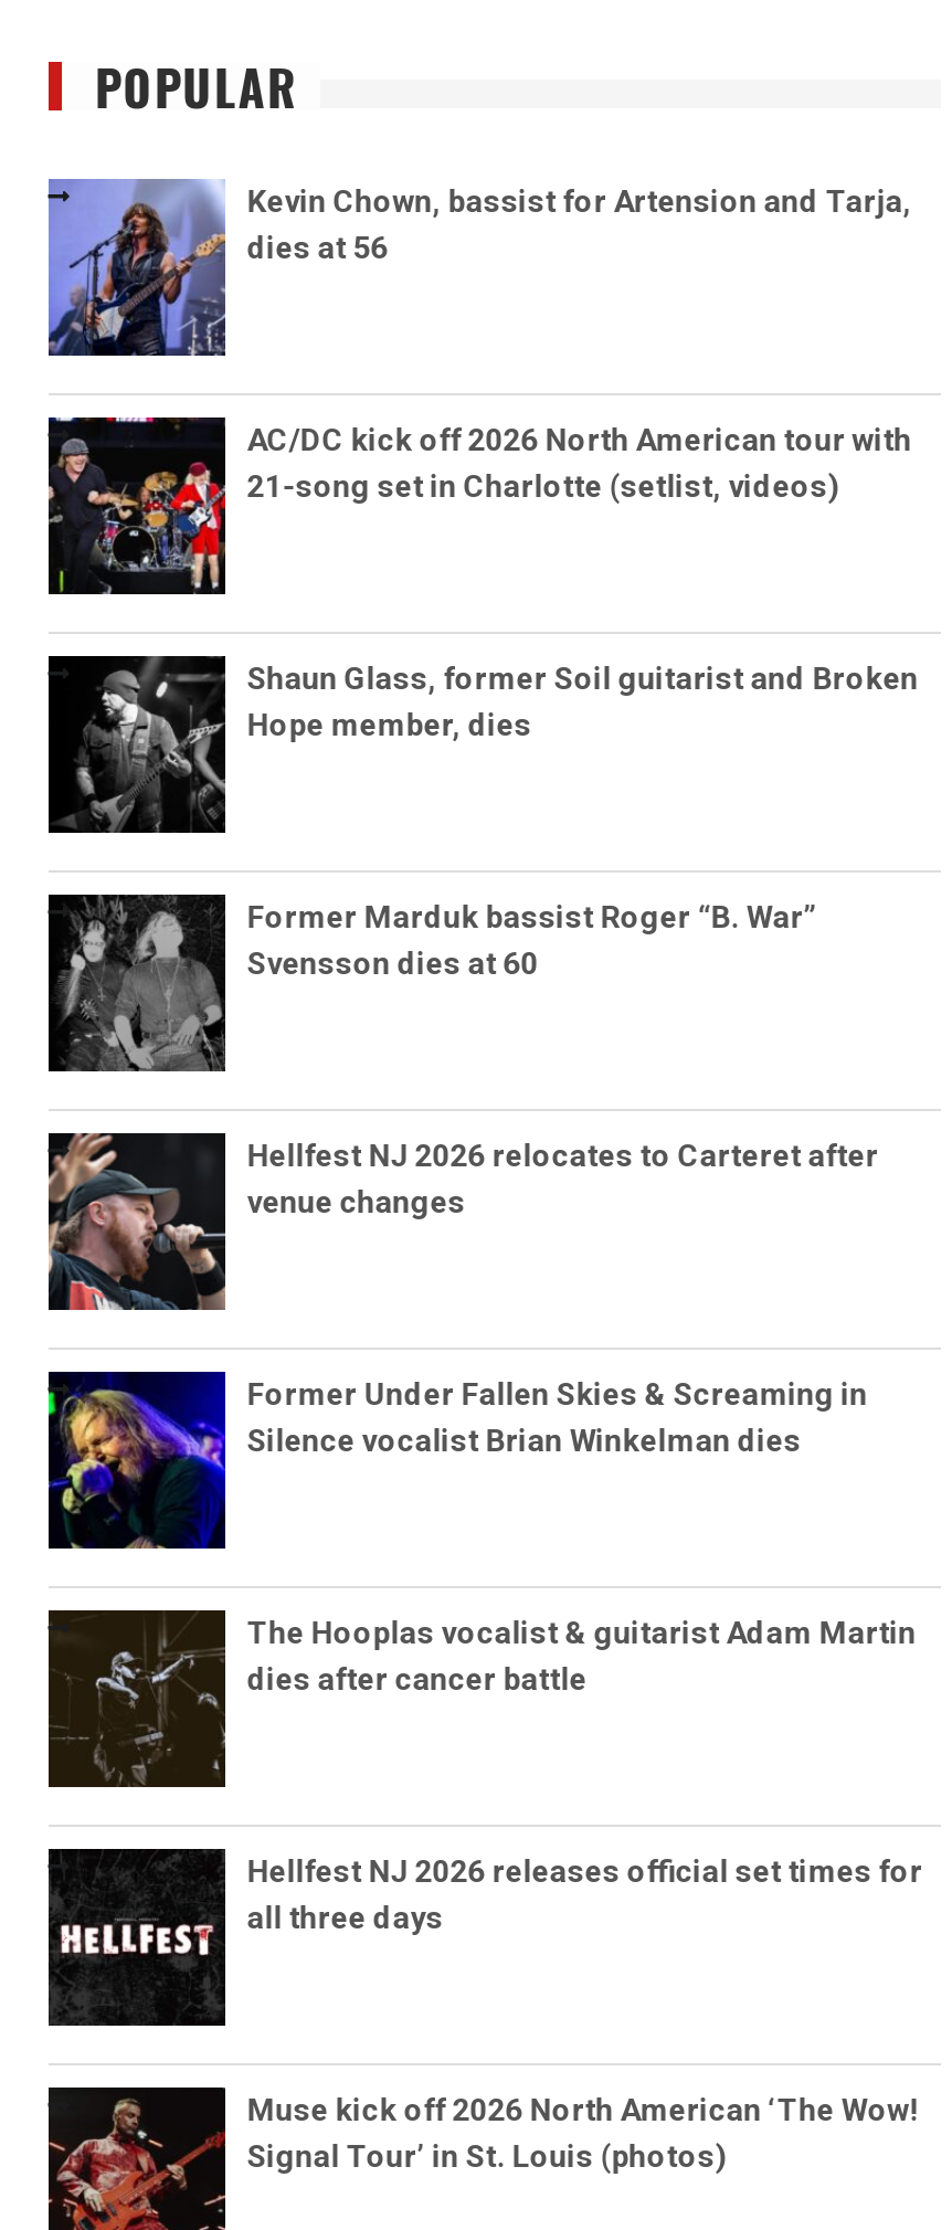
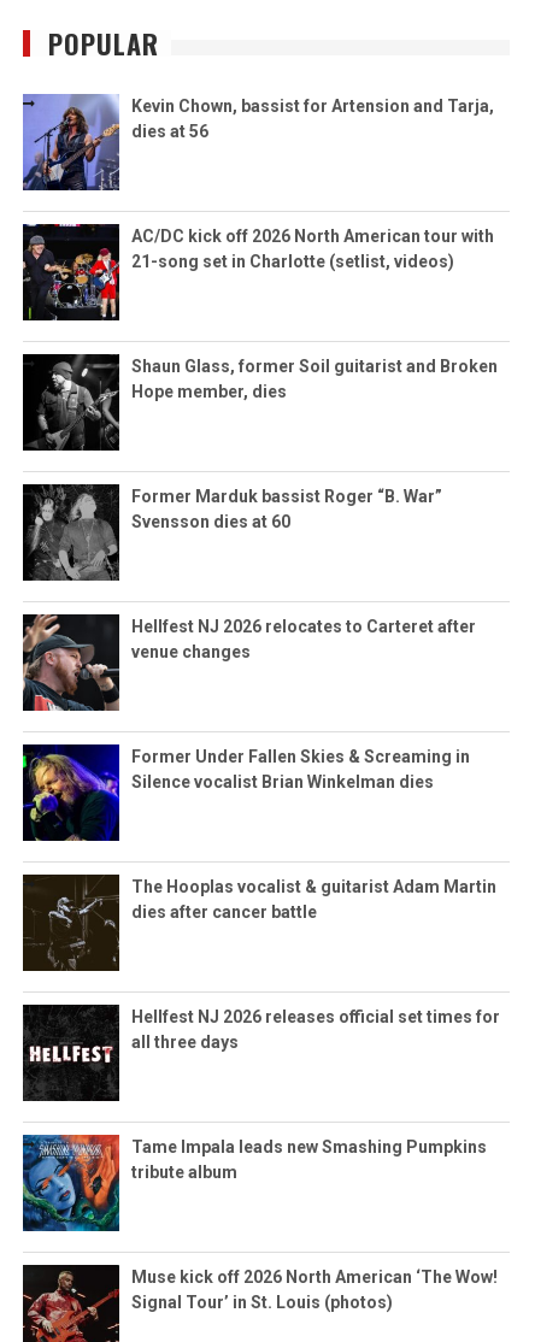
+ [image]
+ Tame Impala leads new Smashing Pumpkins
+ tribute album
